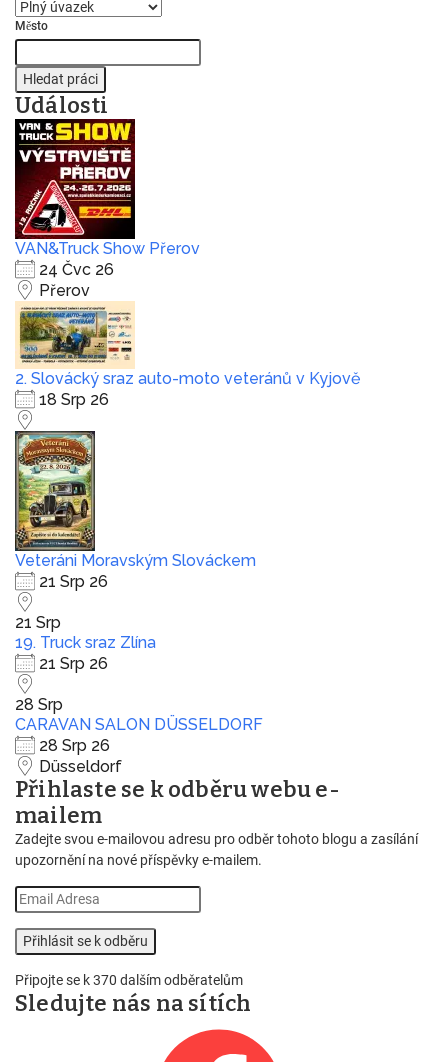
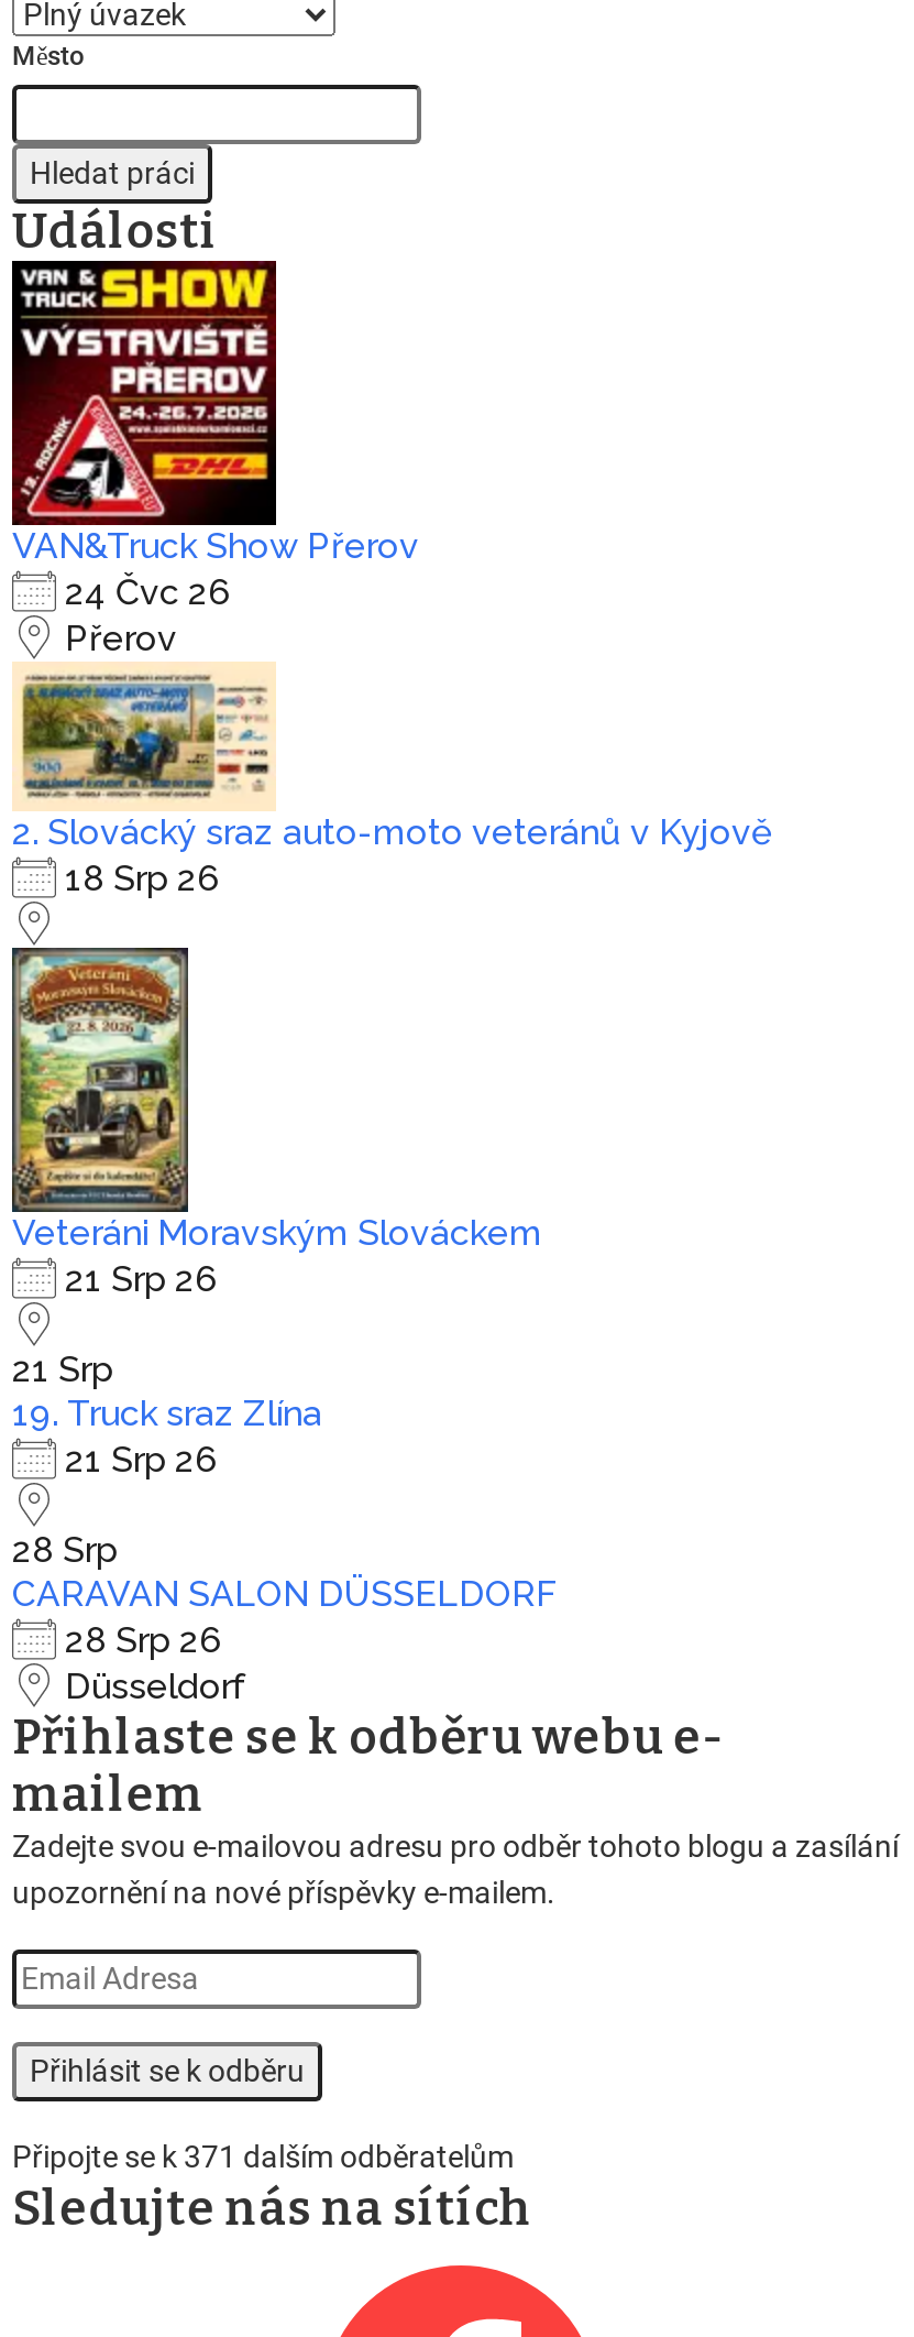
- Připojte se k 370 dalším odběratelům
+ Připojte se k 371 dalším odběratelům
